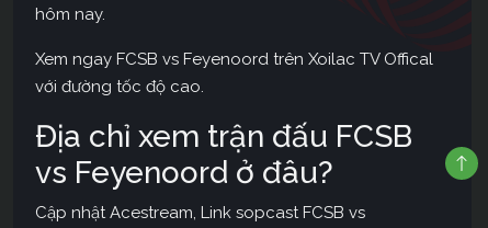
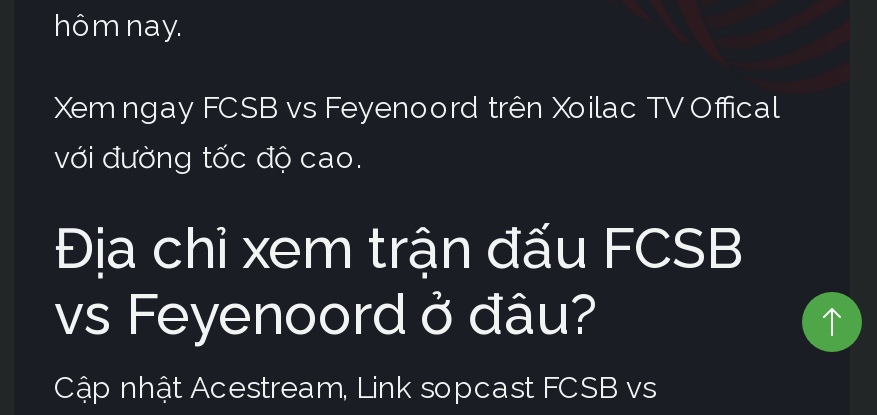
- [image]
+ [image]
